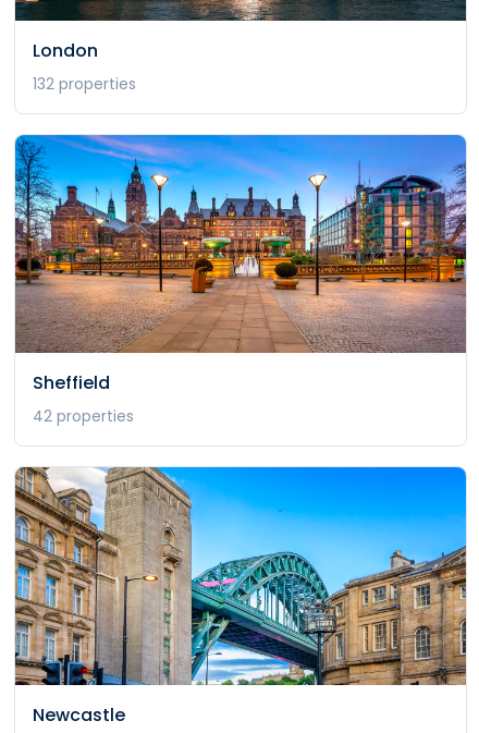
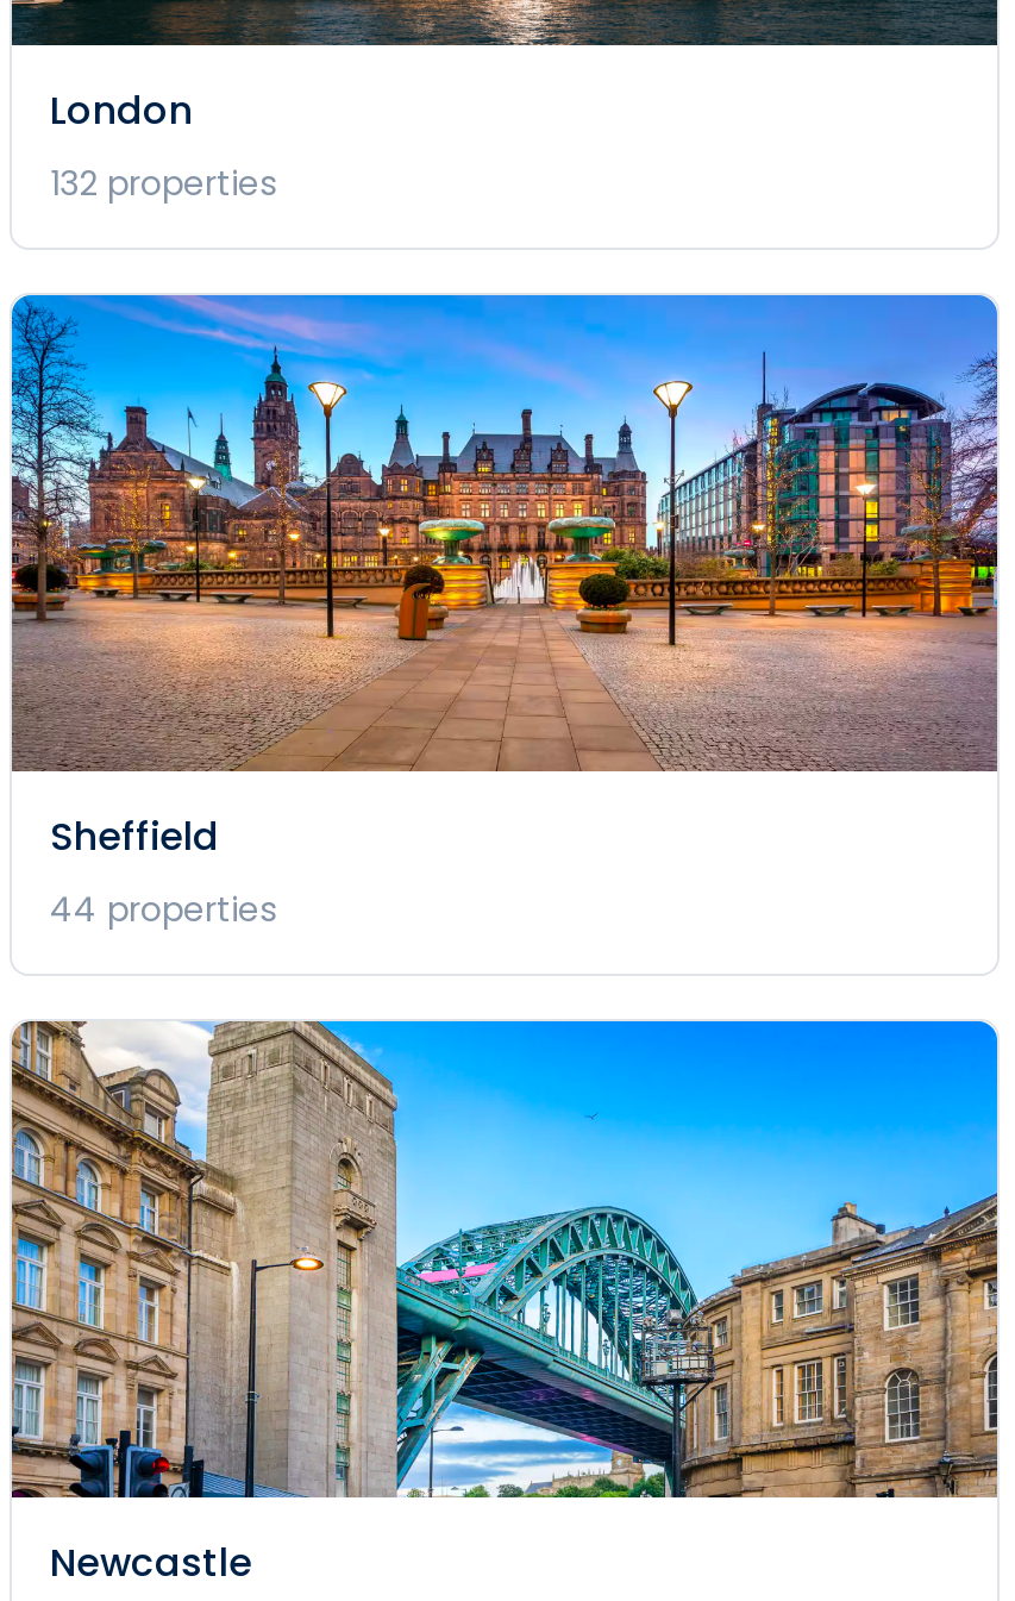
- 42 properties
+ 44 properties
